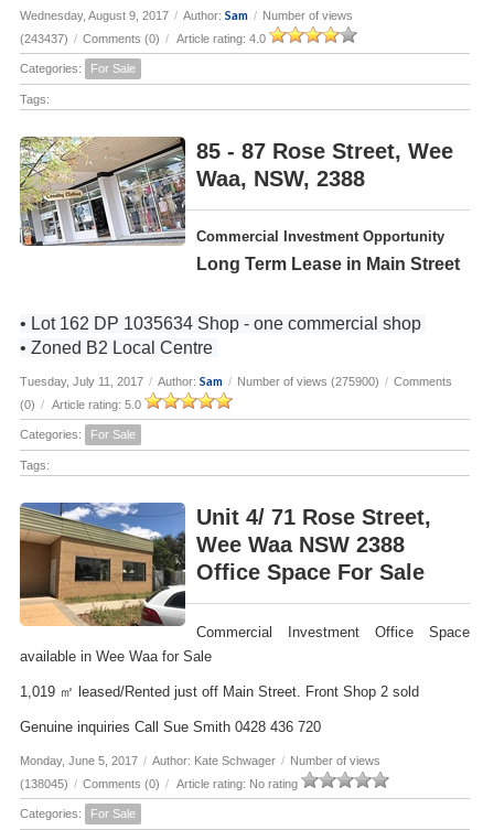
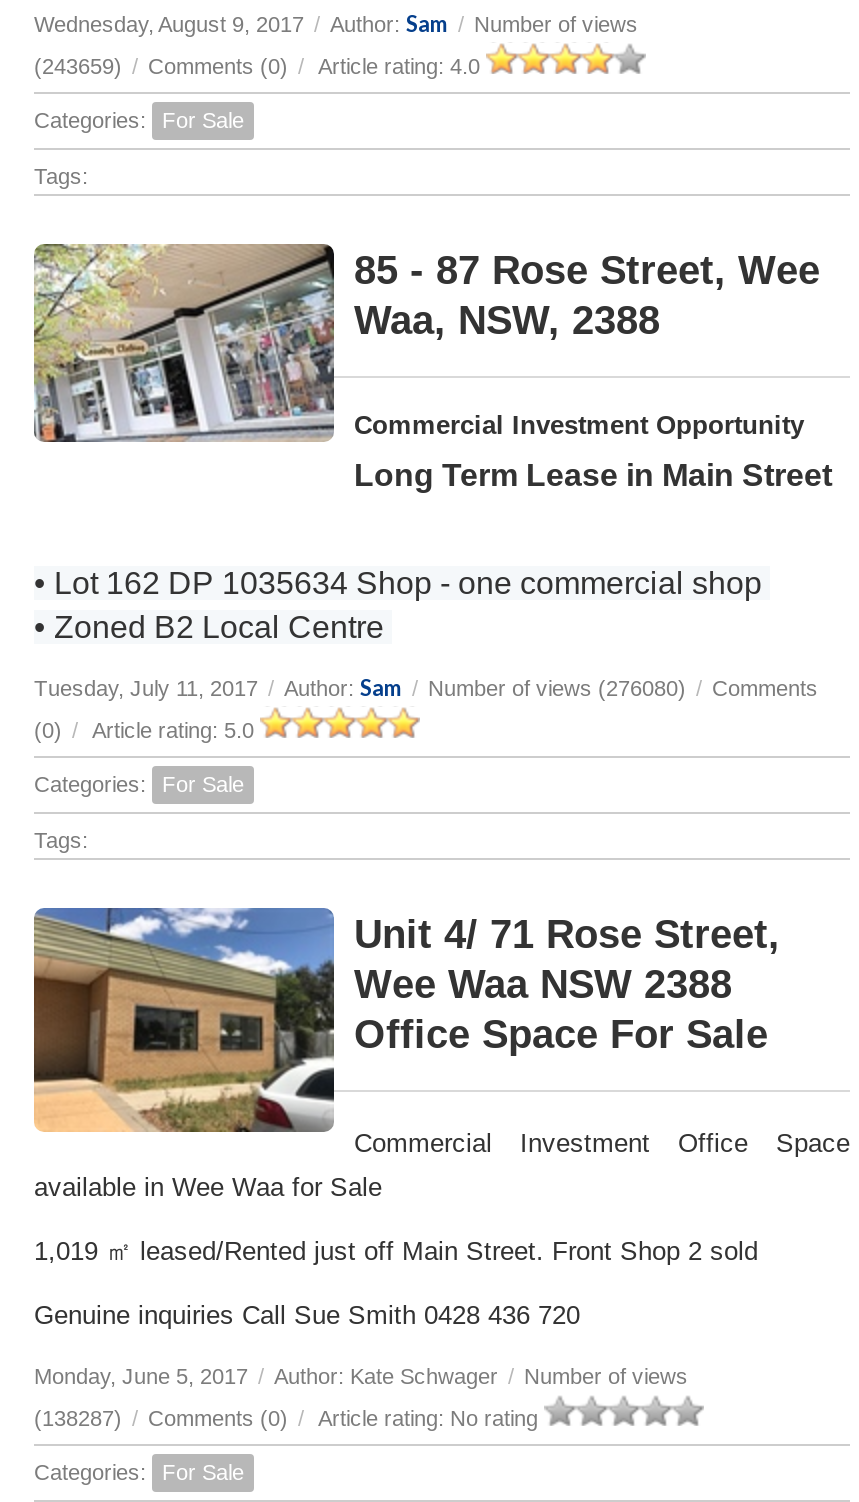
- (243437) / Comments (0) / Article rating: 4.0
+ (243659) / Comments (0) / Article rating: 4.0

- Tuesday, July 11, 2017 / Author: Sam / Number of views (275900) / Comments
+ Tuesday, July 11, 2017 / Author: Sam / Number of views (276080) / Comments

- (138045) / Comments (0) / Article rating: No rating
+ (138287) / Comments (0) / Article rating: No rating
